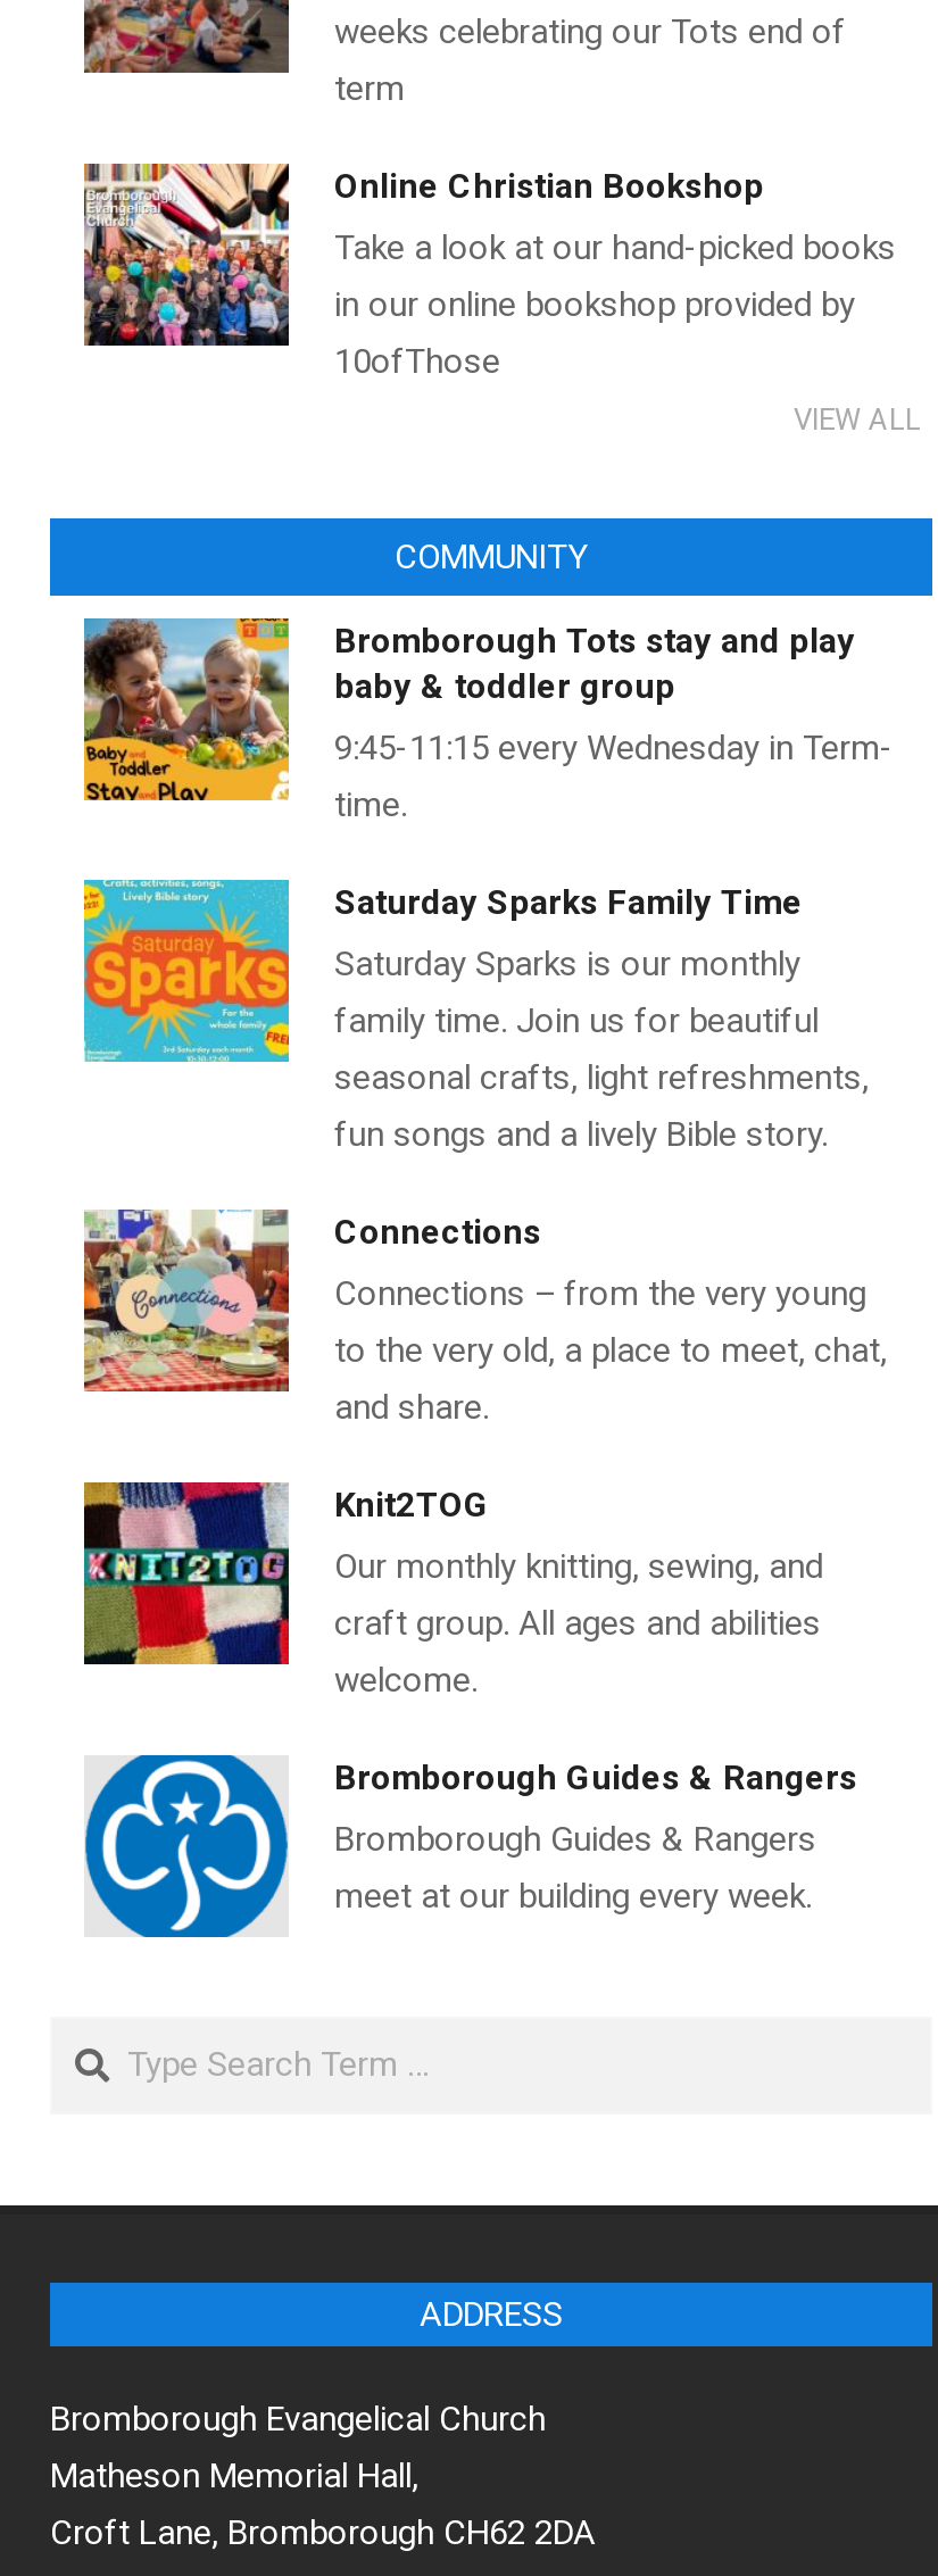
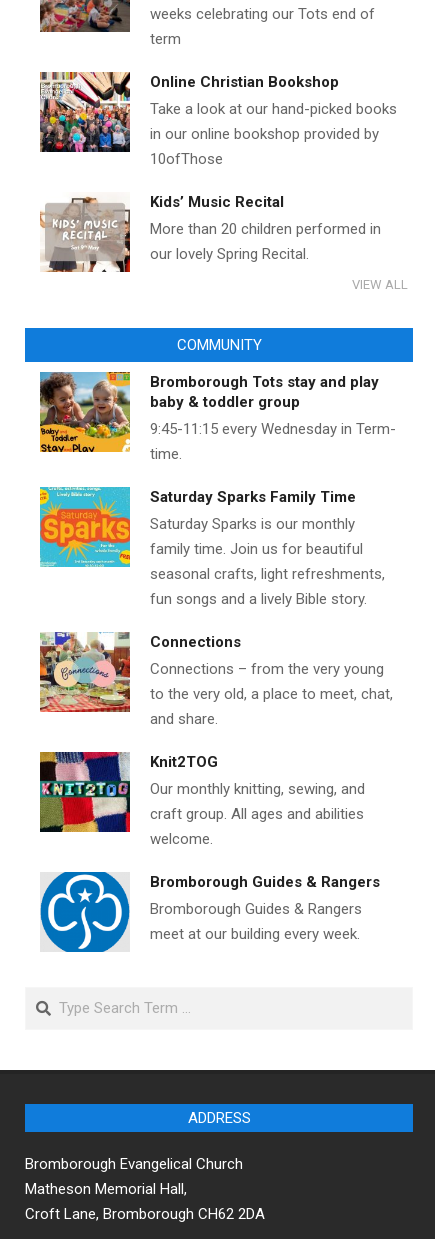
+ [image]
+ Kids’ Music Recital
+ More than 20 children performed in
+ our lovely Spring Recital.
